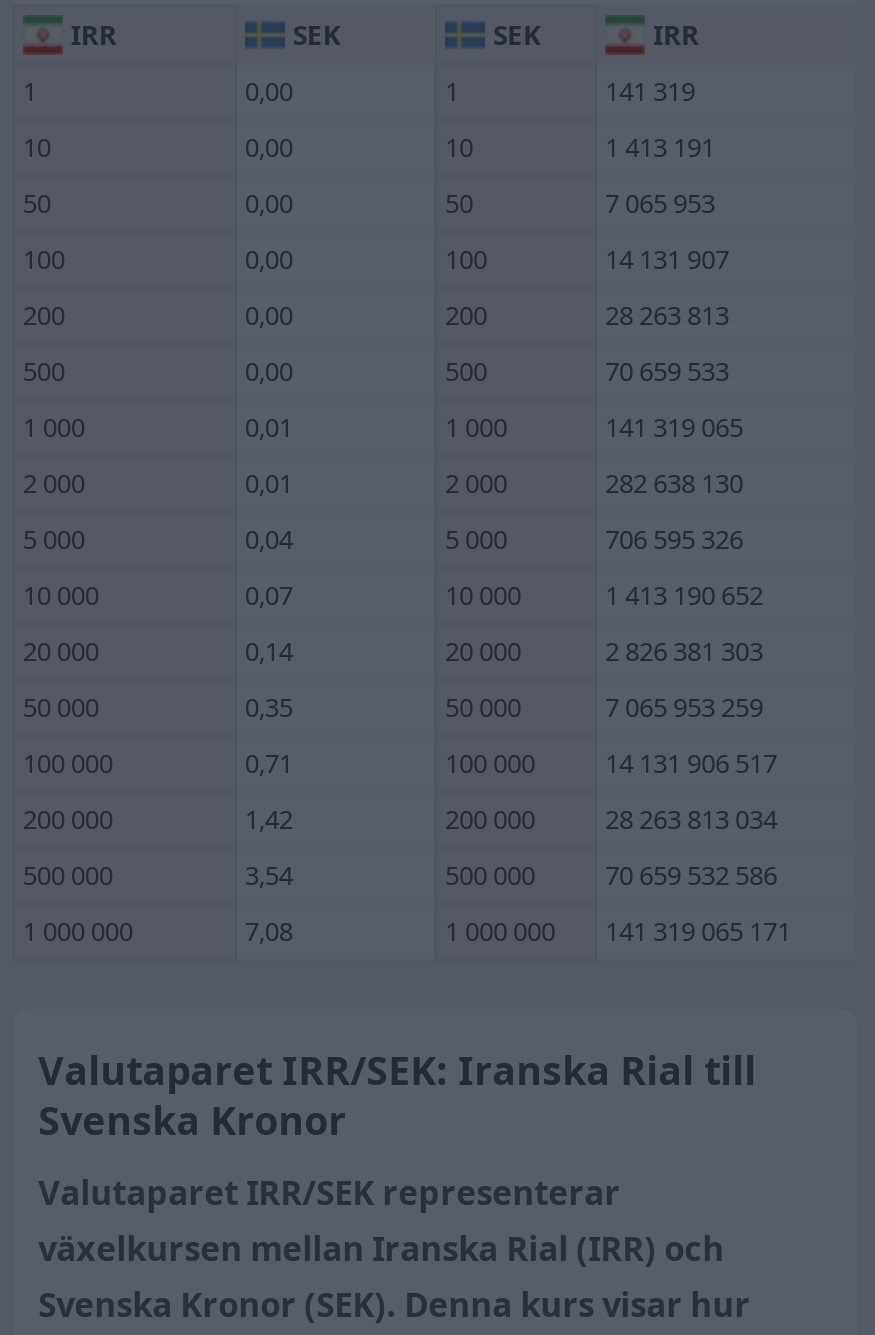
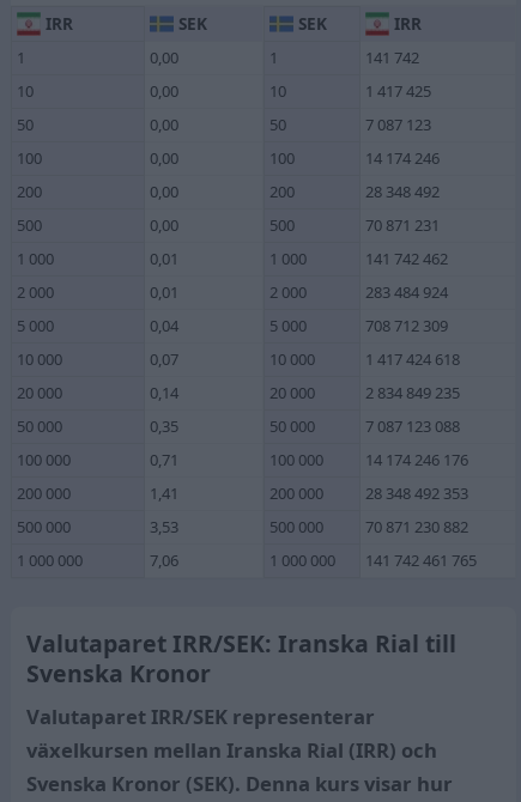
- 141 319
+ 141 742

- 1 413 191
+ 1 417 425

- 7 065 953
+ 7 087 123

- 14 131 907
+ 14 174 246

- 28 263 813
+ 28 348 492

- 70 659 533
+ 70 871 231

- 141 319 065
+ 141 742 462

- 282 638 130
+ 283 484 924

- 706 595 326
+ 708 712 309

- 1 413 190 652
+ 1 417 424 618

- 2 826 381 303
+ 2 834 849 235

- 7 065 953 259
+ 7 087 123 088

- 100 000 14 131 906 517
+ 100 000 14 174 246 176

- 1,42
+ 1,41

- 200 000 28 263 813 034
+ 200 000 28 348 492 353

- 3,54
+ 3,53

- 500 000 70 659 532 586
+ 500 000 70 871 230 882

- 7,08
+ 7,06

- 1 000 000 141 319 065 171
+ 1 000 000 141 742 461 765
